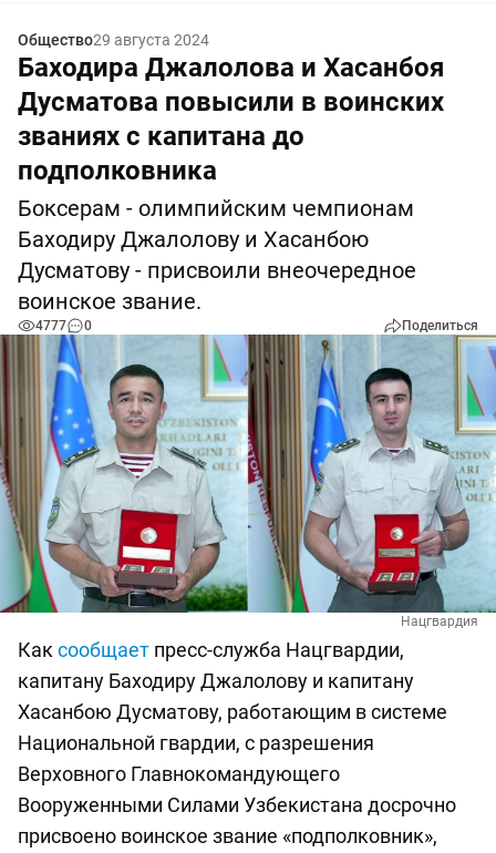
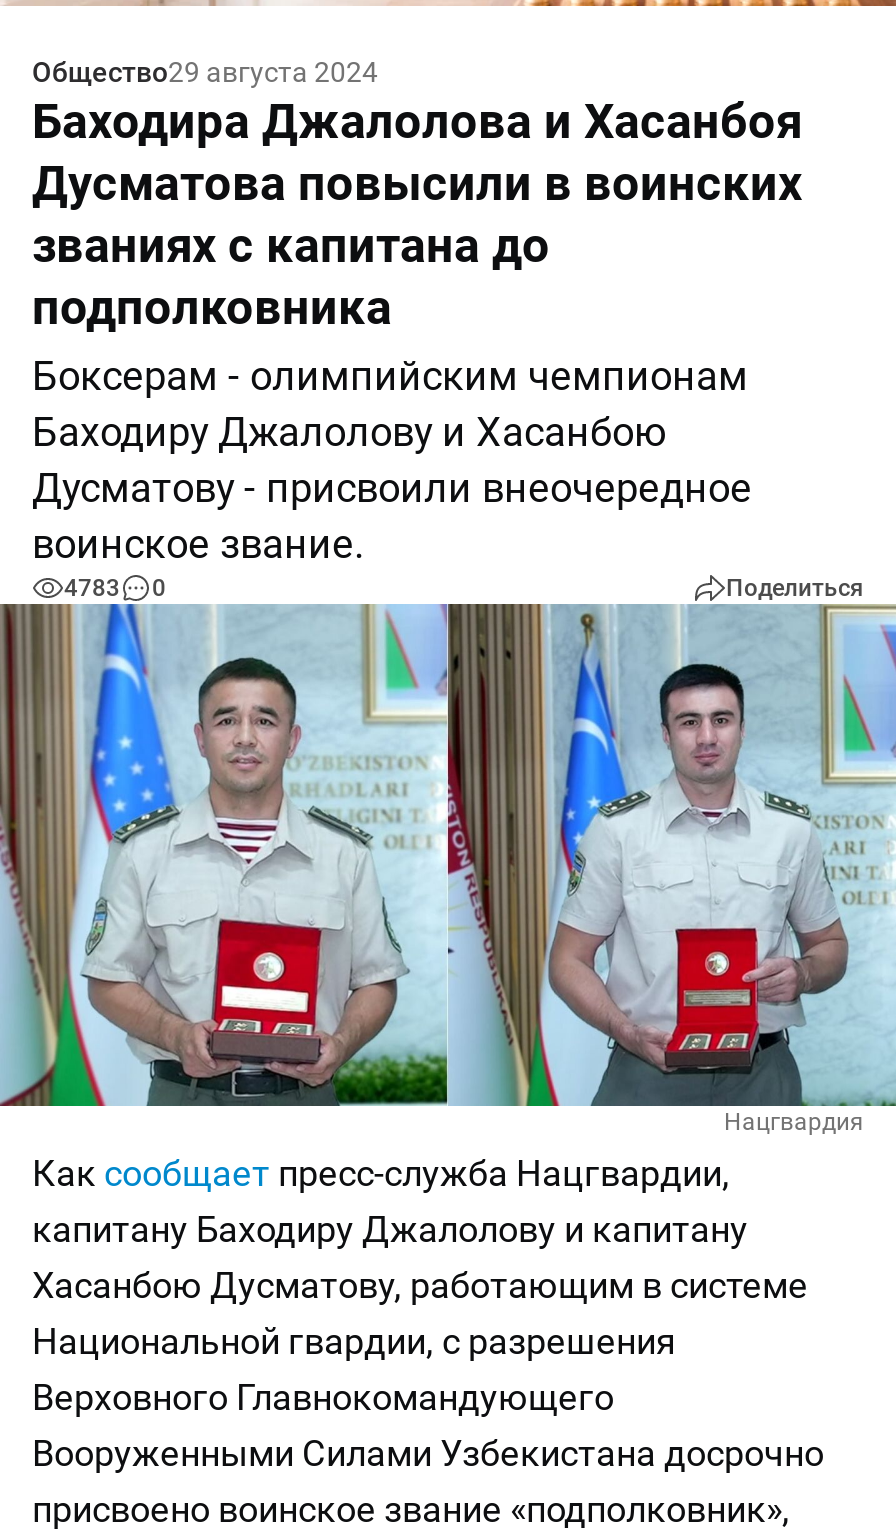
- 4777 0
+ 4783 0
